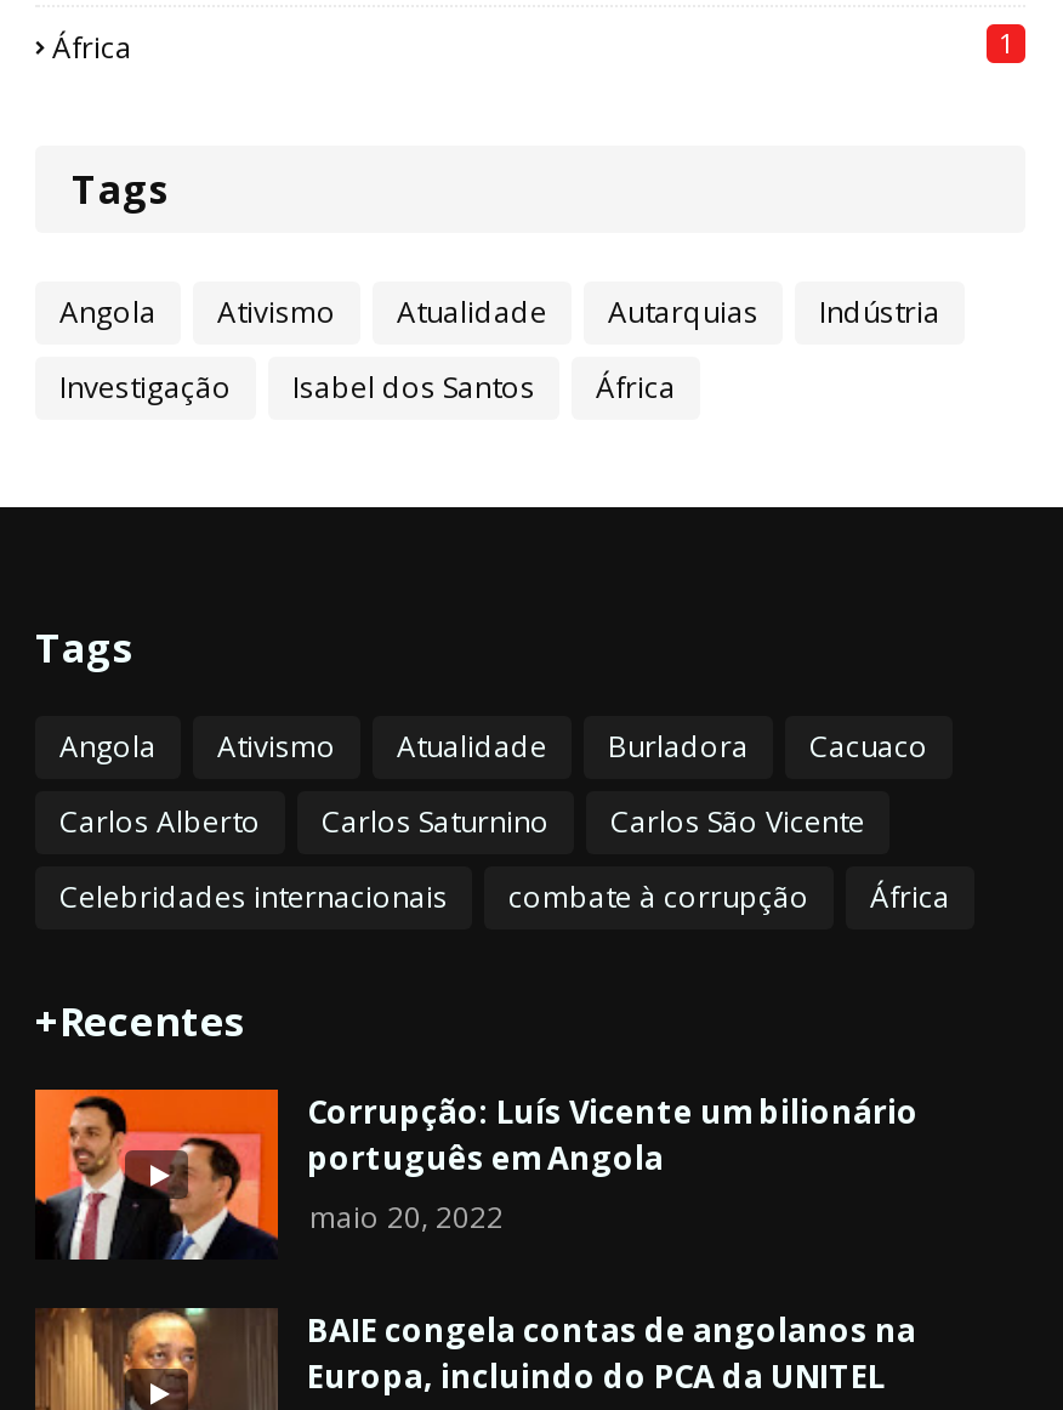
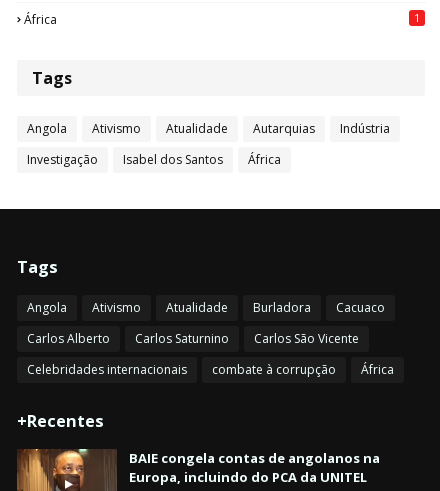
- [image]
- Corrupção: Luís Vicente um bilionário
- português em Angola
- maio 20, 2022
